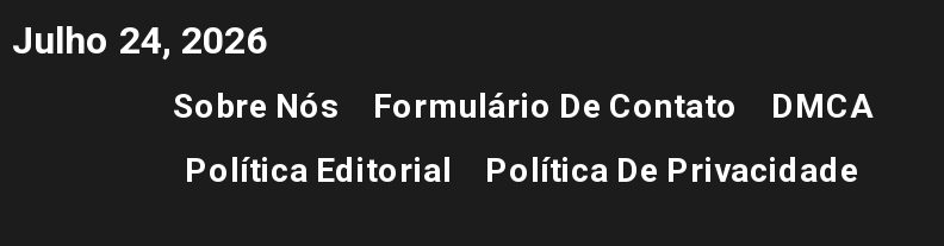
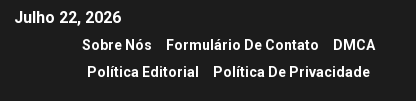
- Julho 24, 2026
+ Julho 22, 2026
